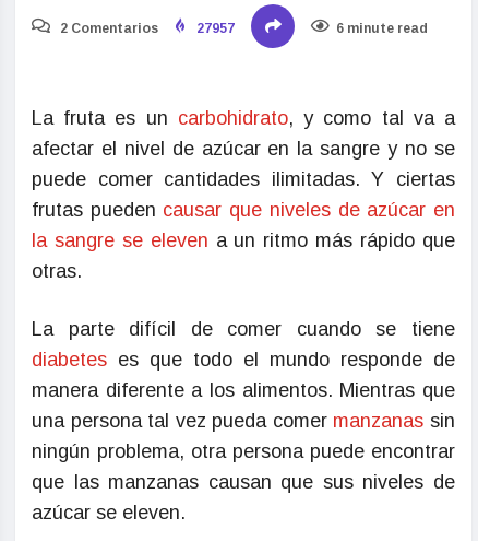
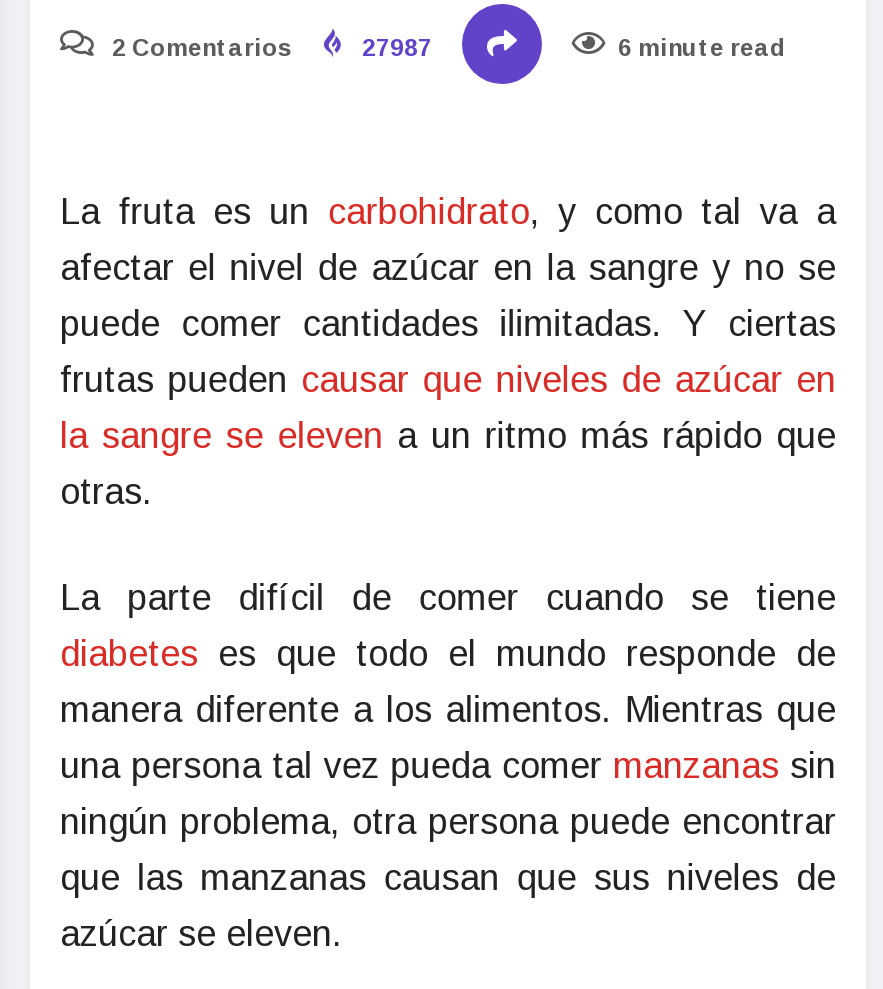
- 27957
+ 27987
